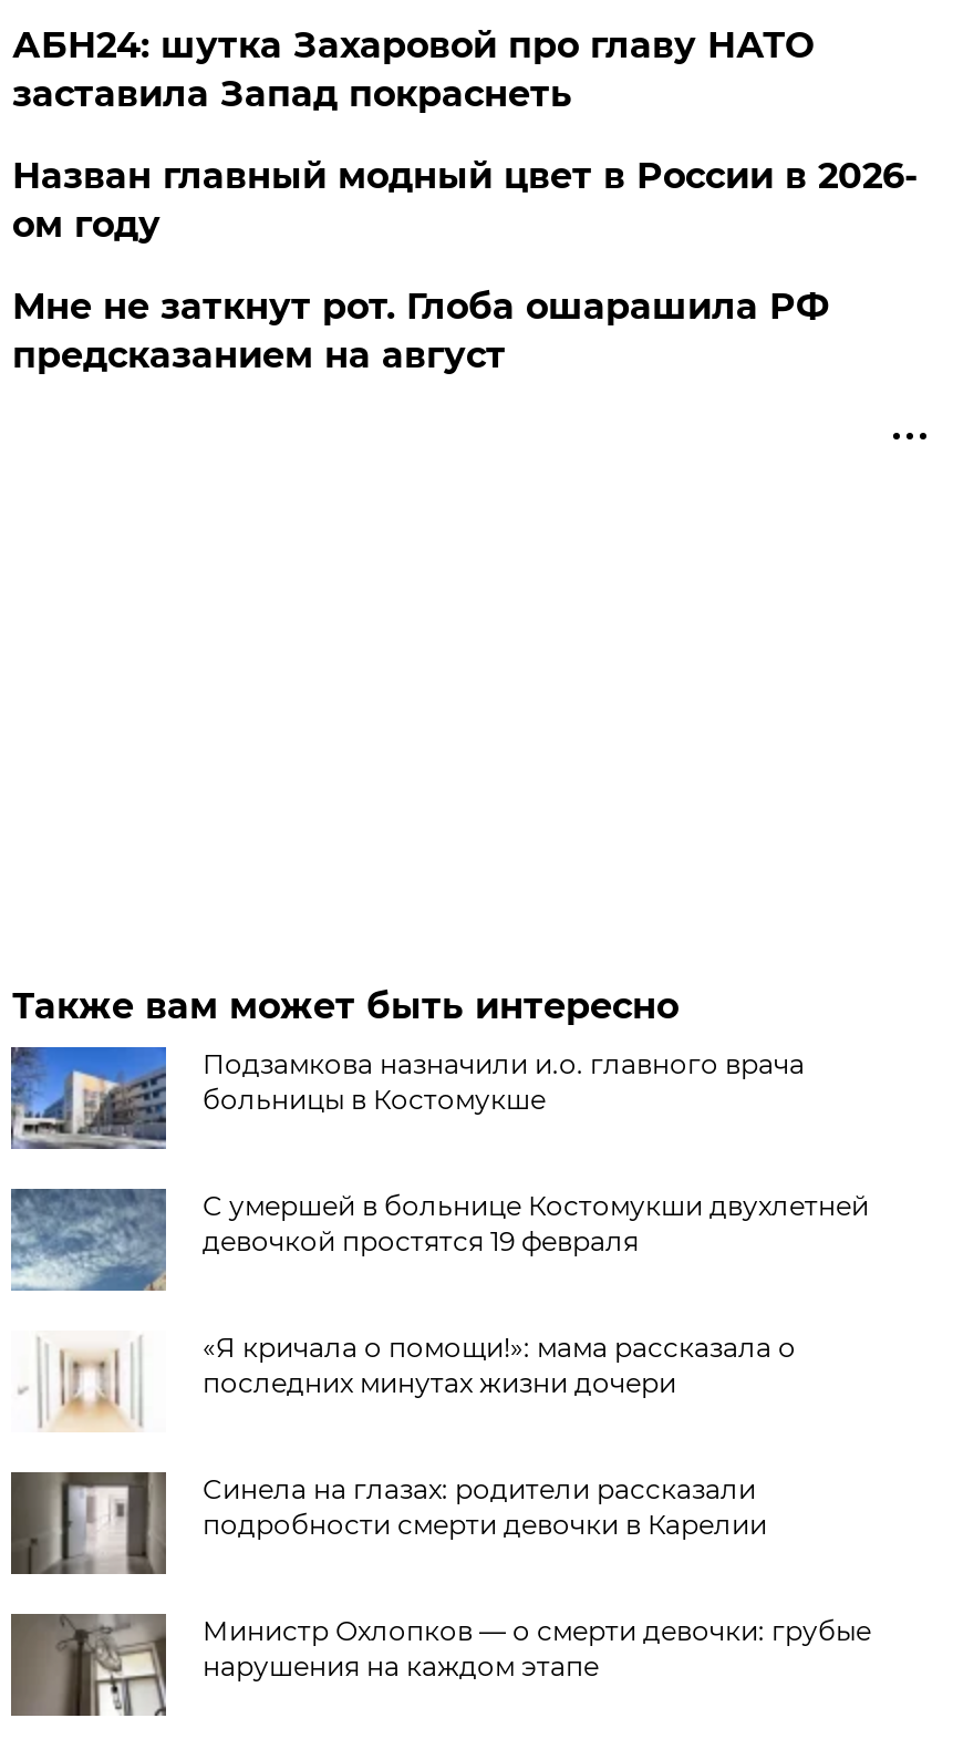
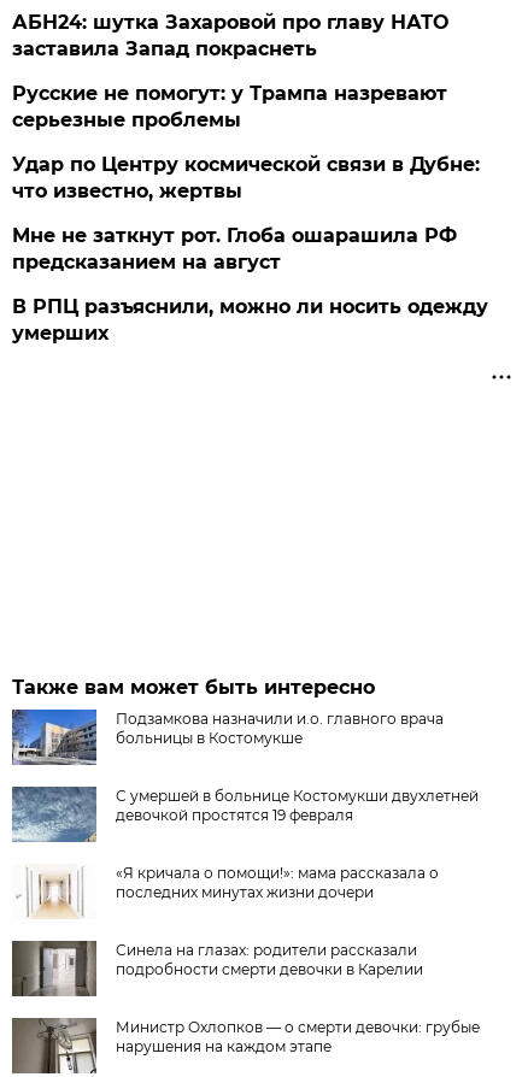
- Назван главный модный цвет в России в 2026-
- ом году
+ Русские не помогут: у Трампа назревают
+ серьезные проблемы
+ Удар по Центру космической связи в Дубне:
+ что известно, жертвы

+ В РПЦ разъяснили, можно ли носить одежду
+ умерших
